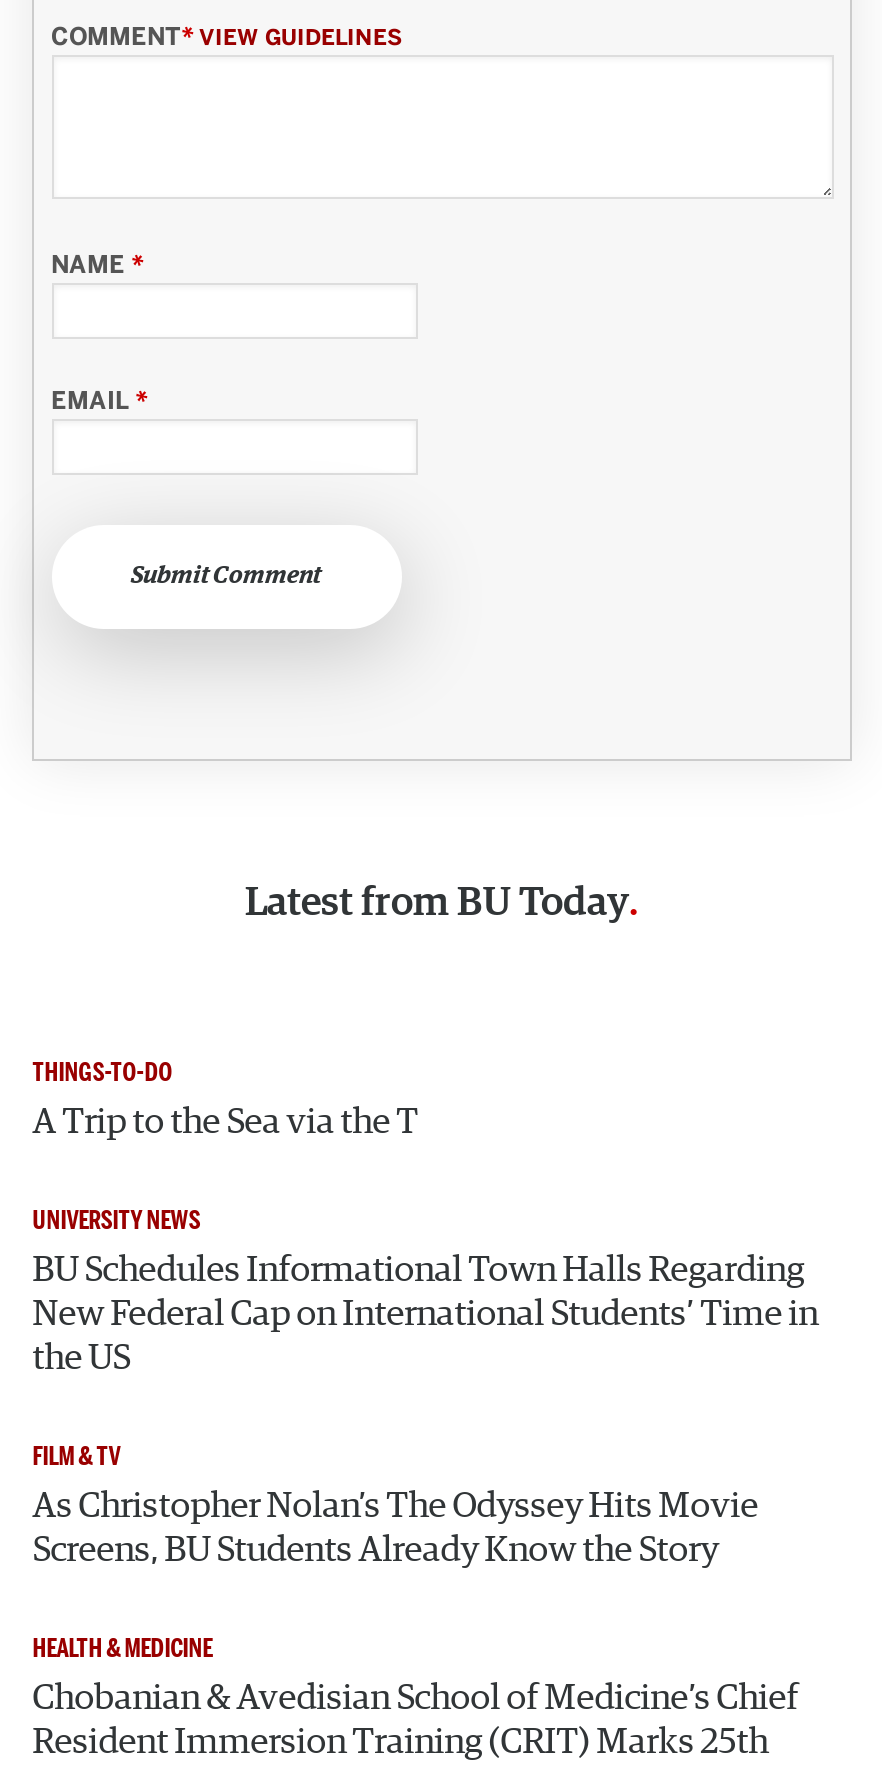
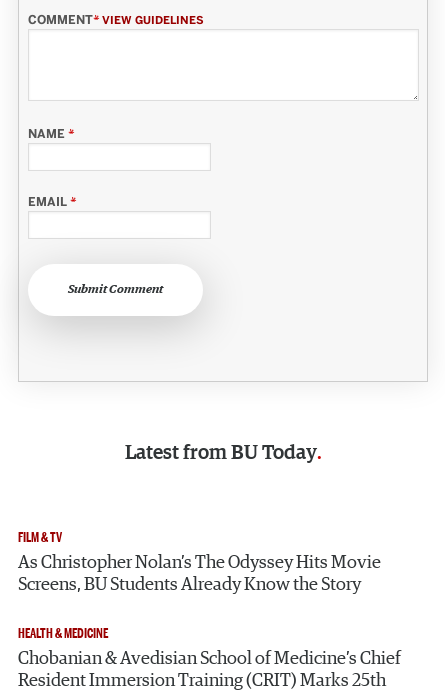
- THINGS-TO-DO
- A Trip to the Sea via the T
- UNIVERSITY NEWS
- BU Schedules Informational Town Halls Regarding
- New Federal Cap on International Students’ Time in
- the US
